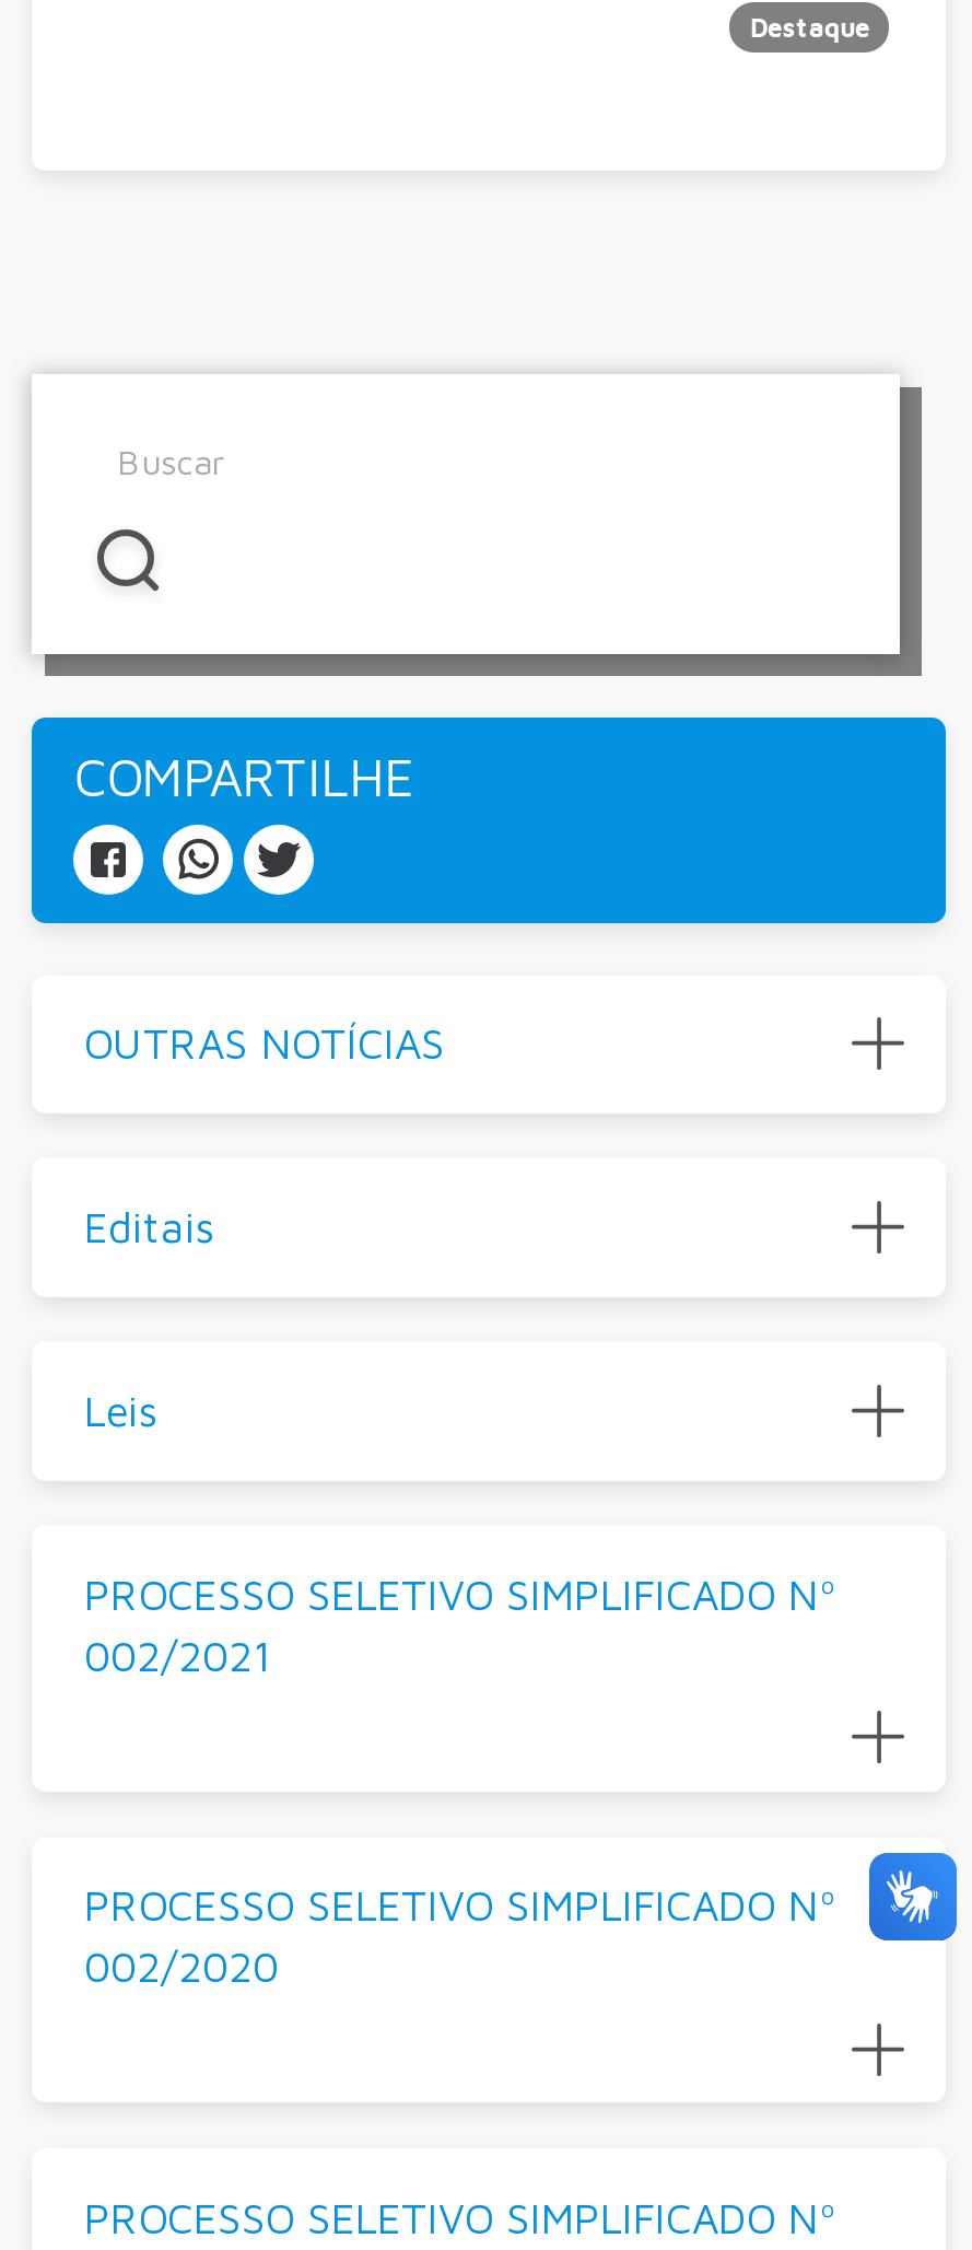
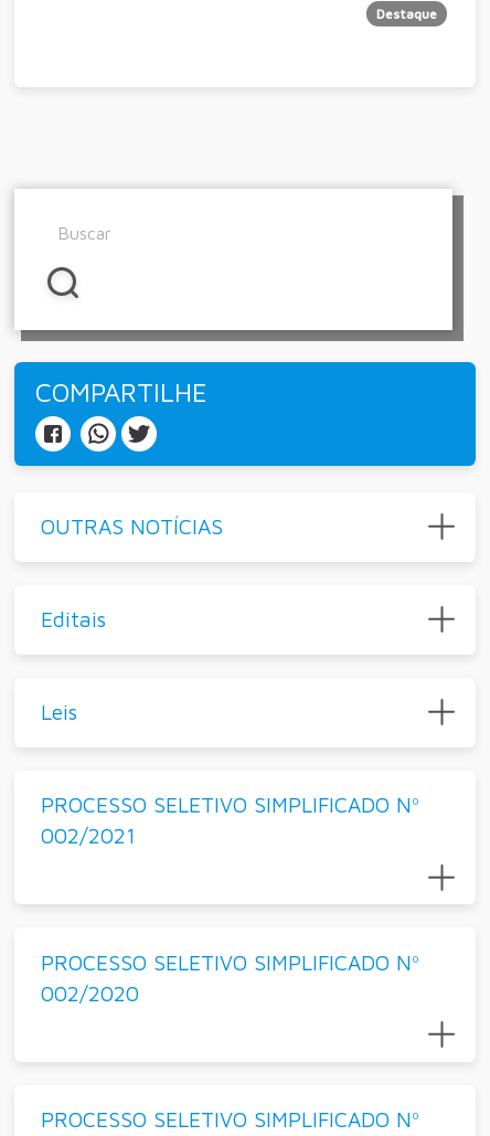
- [image]
